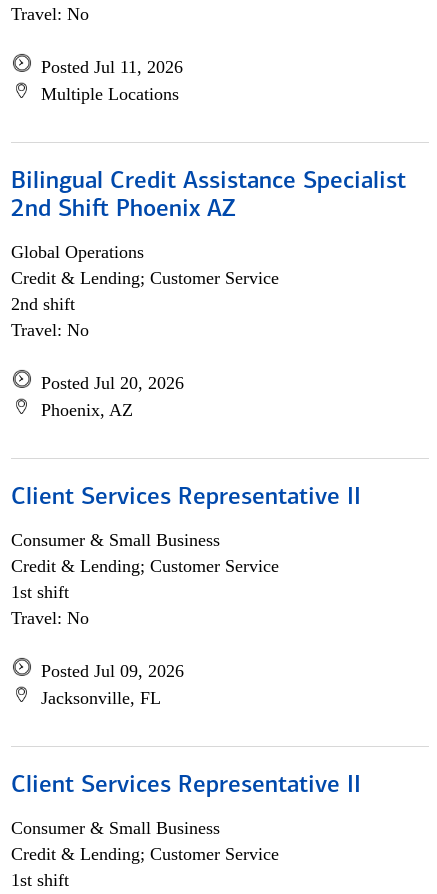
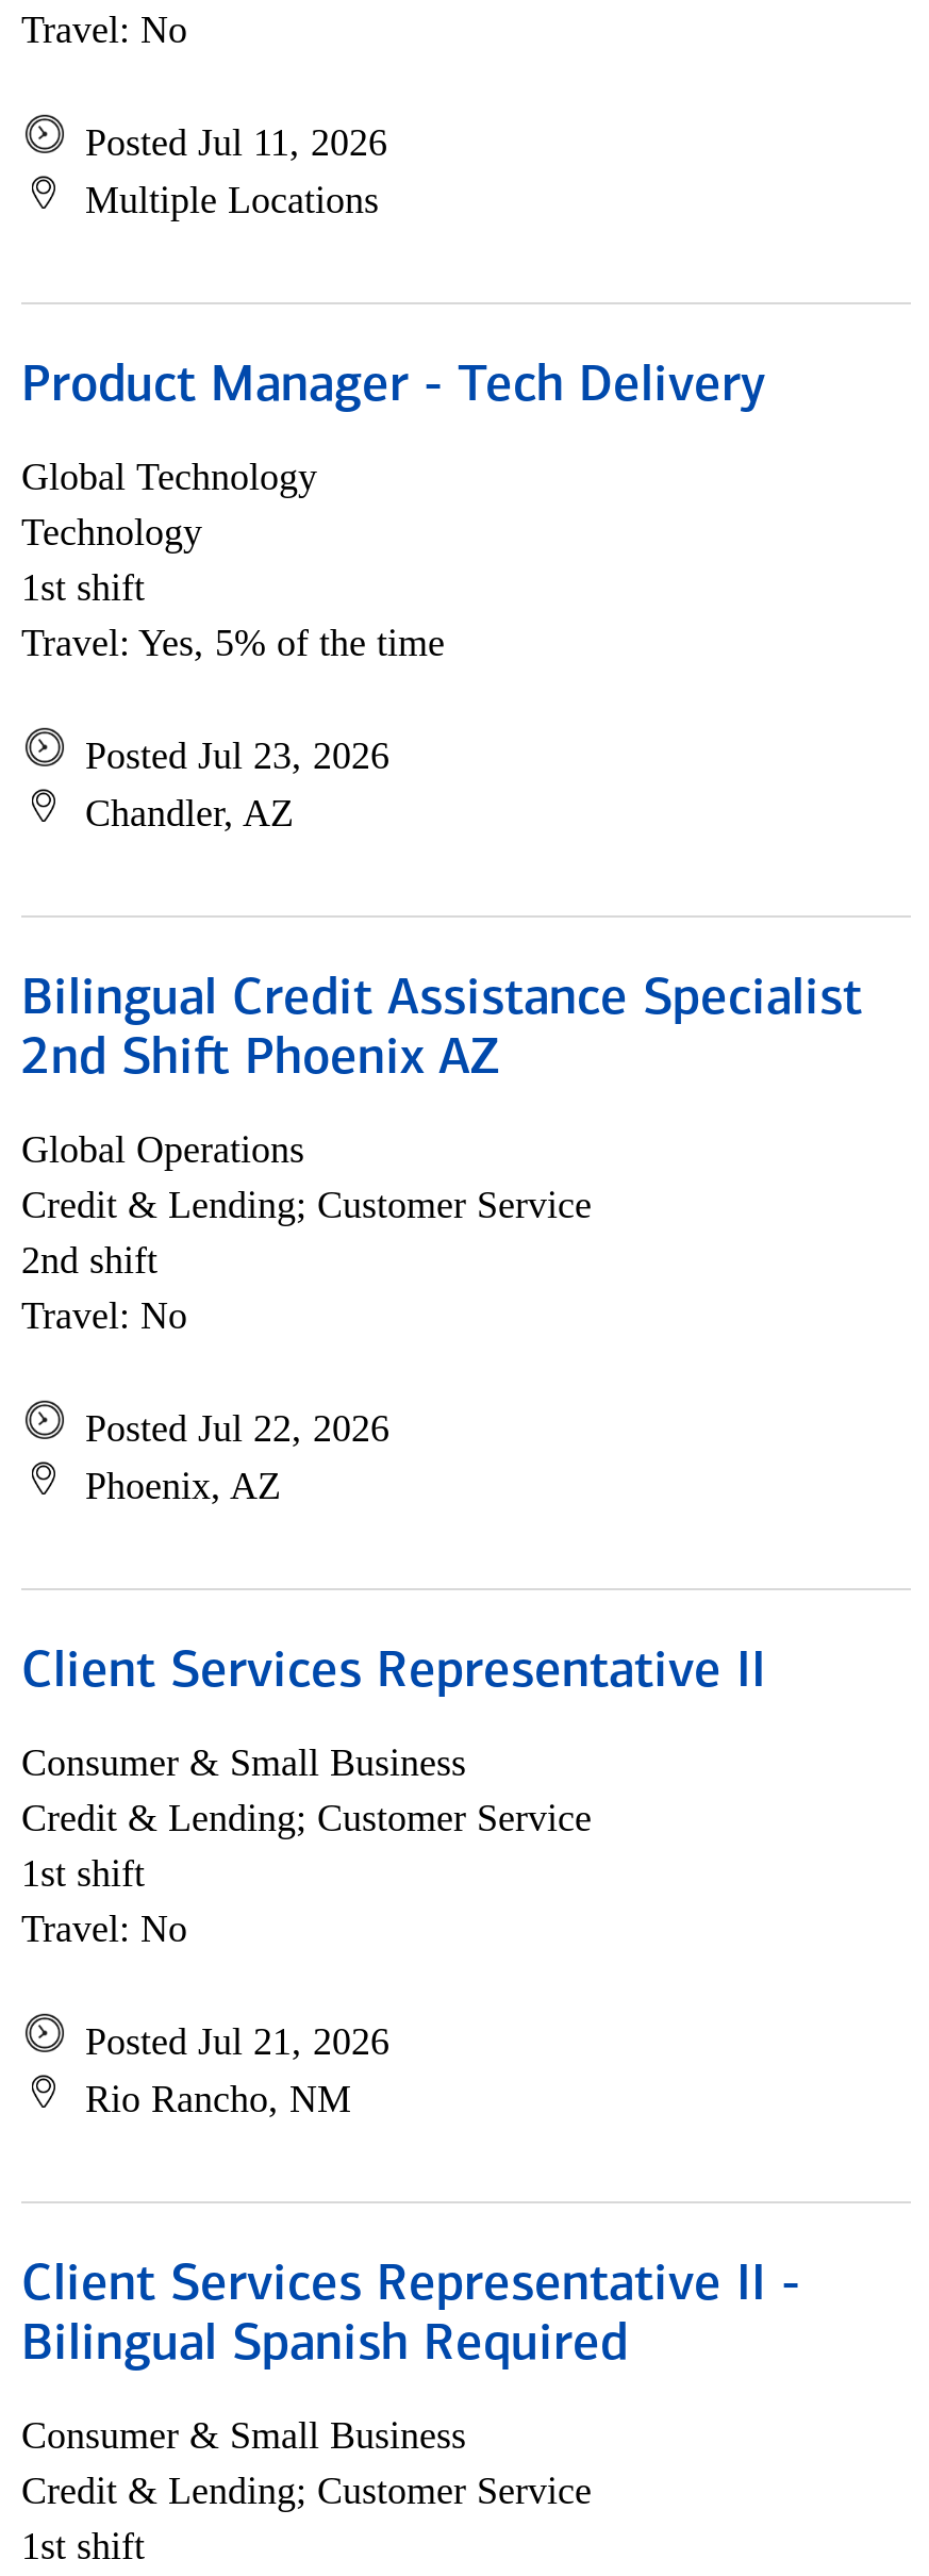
+ Product Manager - Tech Delivery
+ Global Technology
+ Technology
+ 1st shift
+ Travel: Yes, 5% of the time
+ Posted Jul 23, 2026
+ Chandler, AZ

- Posted Jul 20, 2026
+ Posted Jul 22, 2026

- Posted Jul 09, 2026
- Jacksonville, FL
+ Posted Jul 21, 2026
+ Rio Rancho, NM

- Client Services Representative II
+ Client Services Representative II -
+ Bilingual Spanish Required
